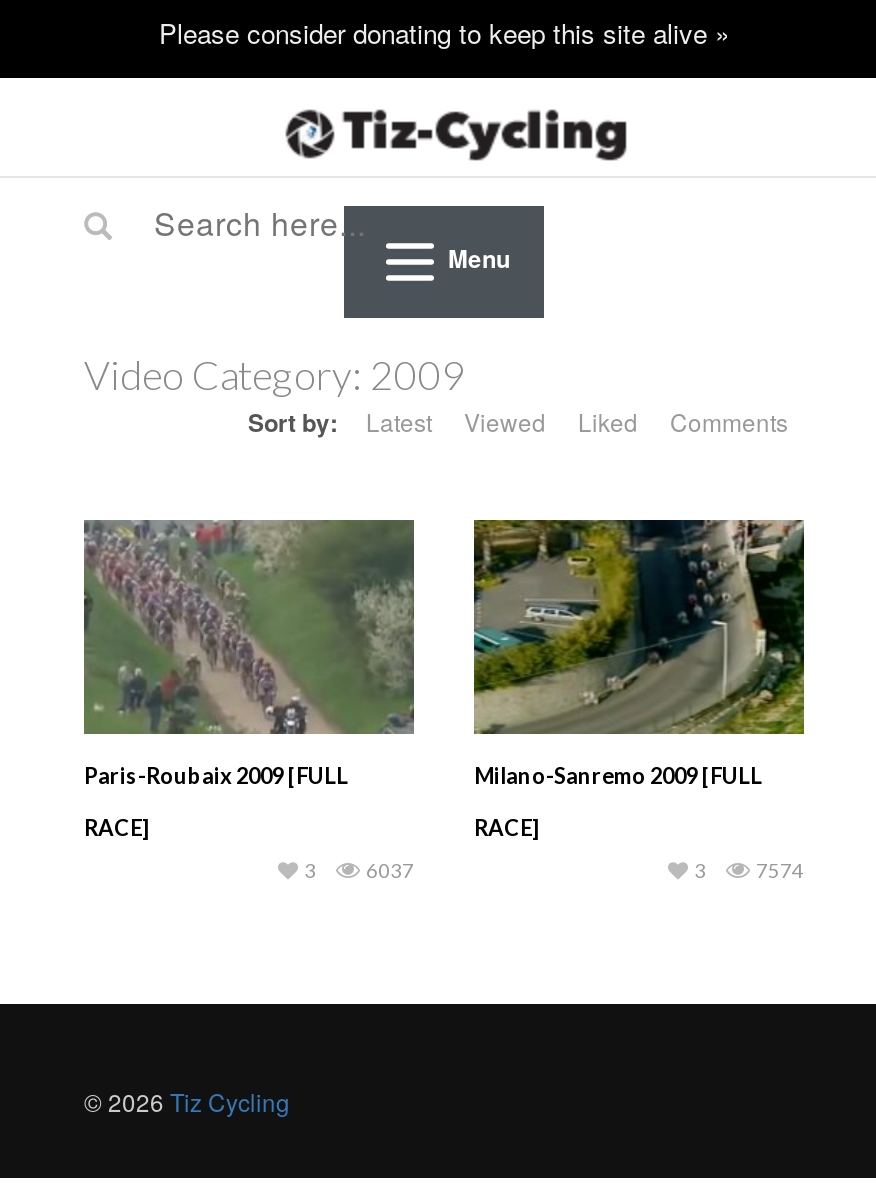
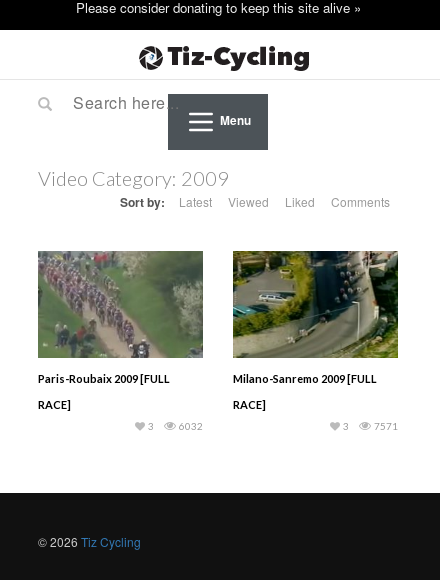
- 6037
+ 6032

- 7574
+ 7571
